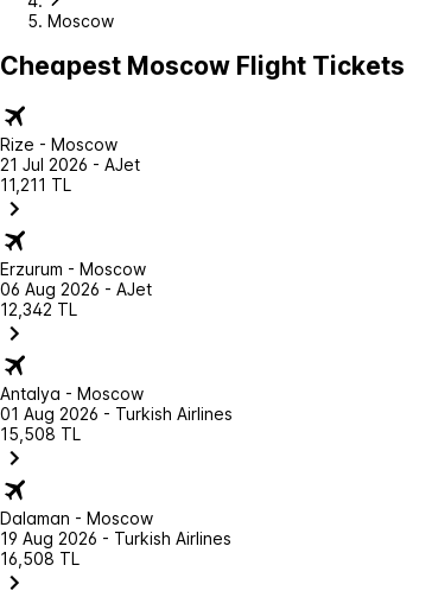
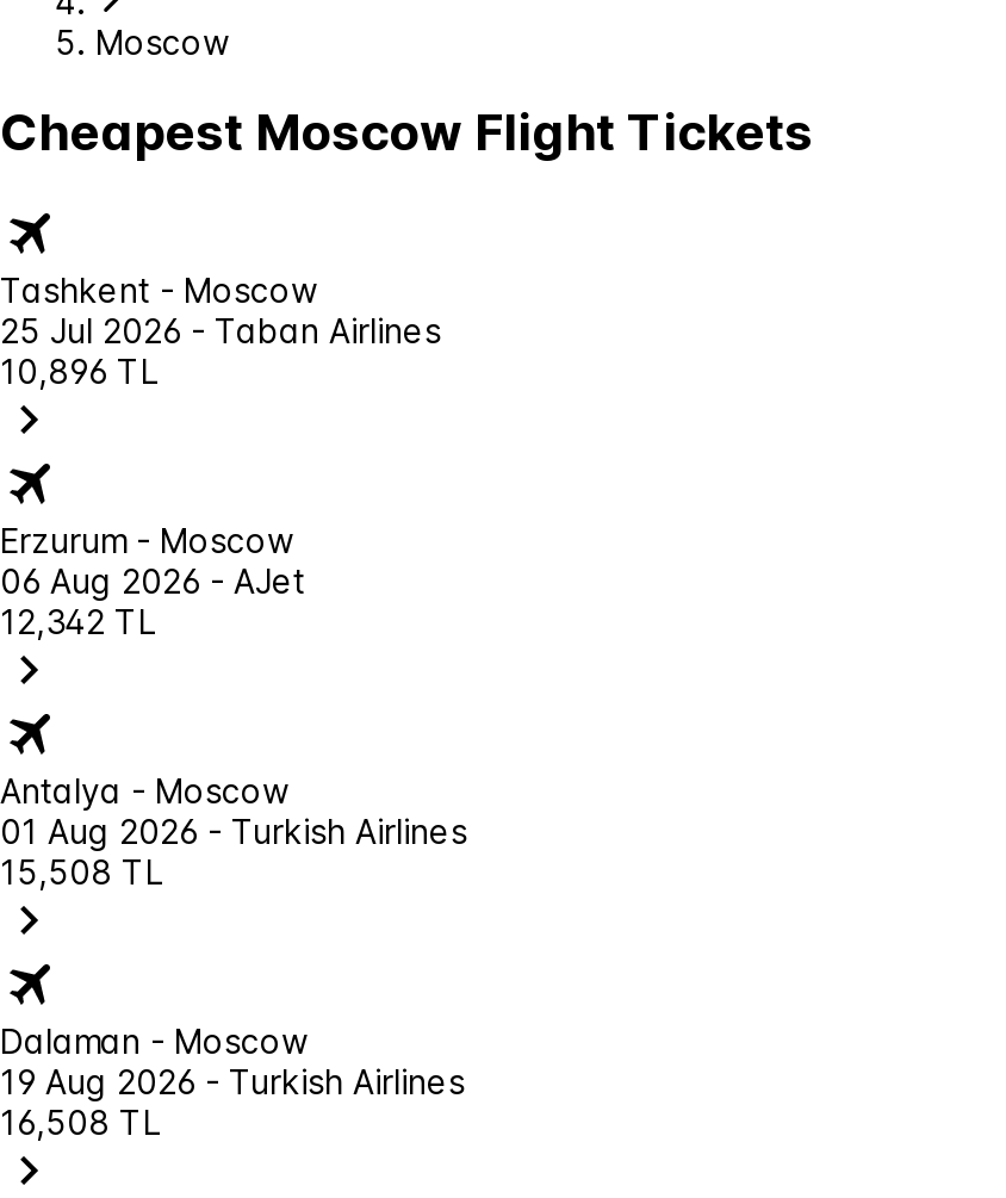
- Rize - Moscow
- 21 Jul 2026 - AJet
- 11,211 TL
+ Tashkent - Moscow
+ 25 Jul 2026 - Taban Airlines
+ 10,896 TL
